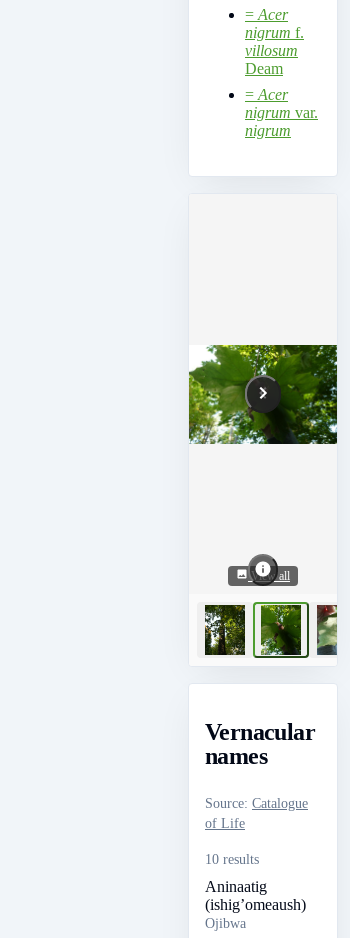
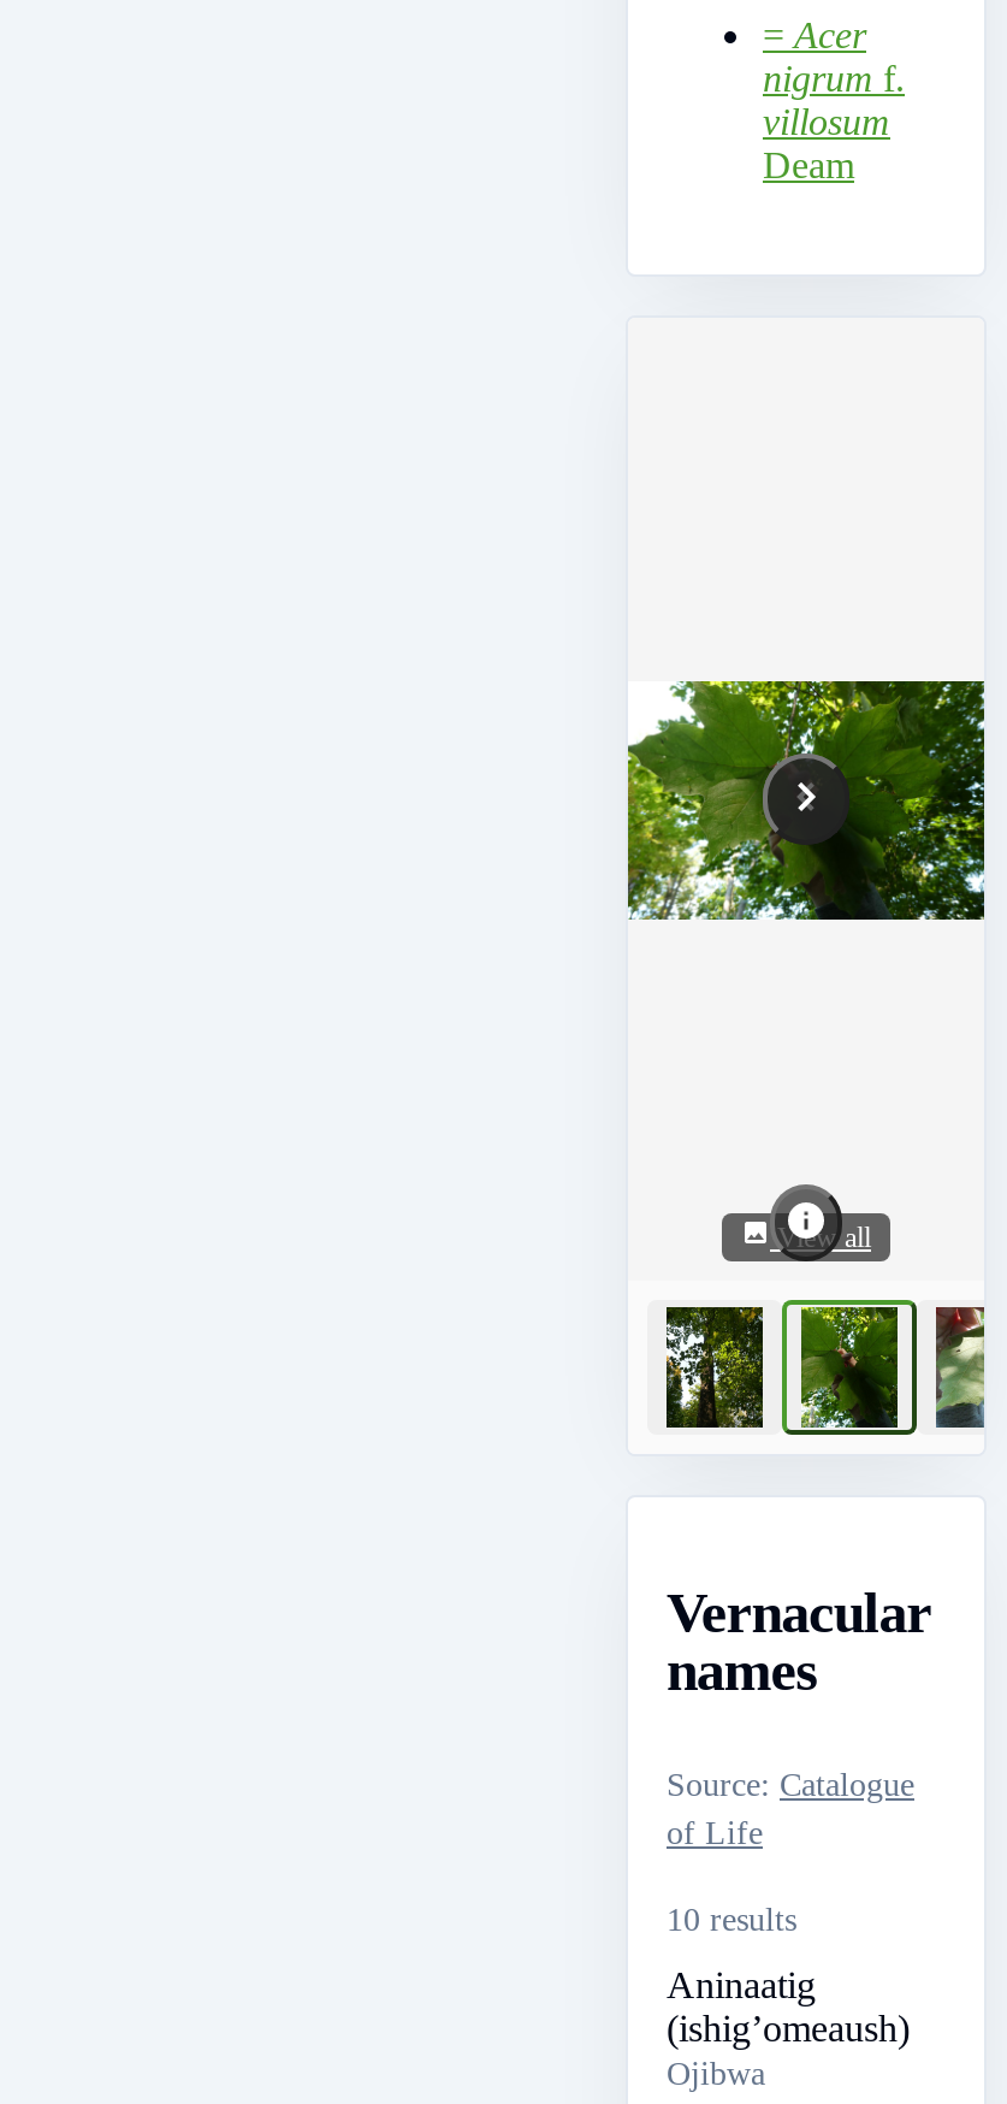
- = Acer
- nigrum var.
- nigrum
